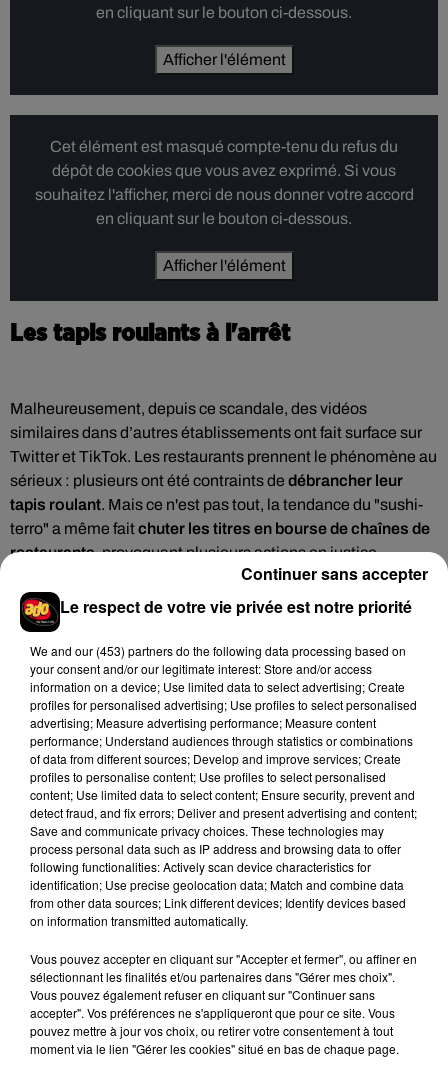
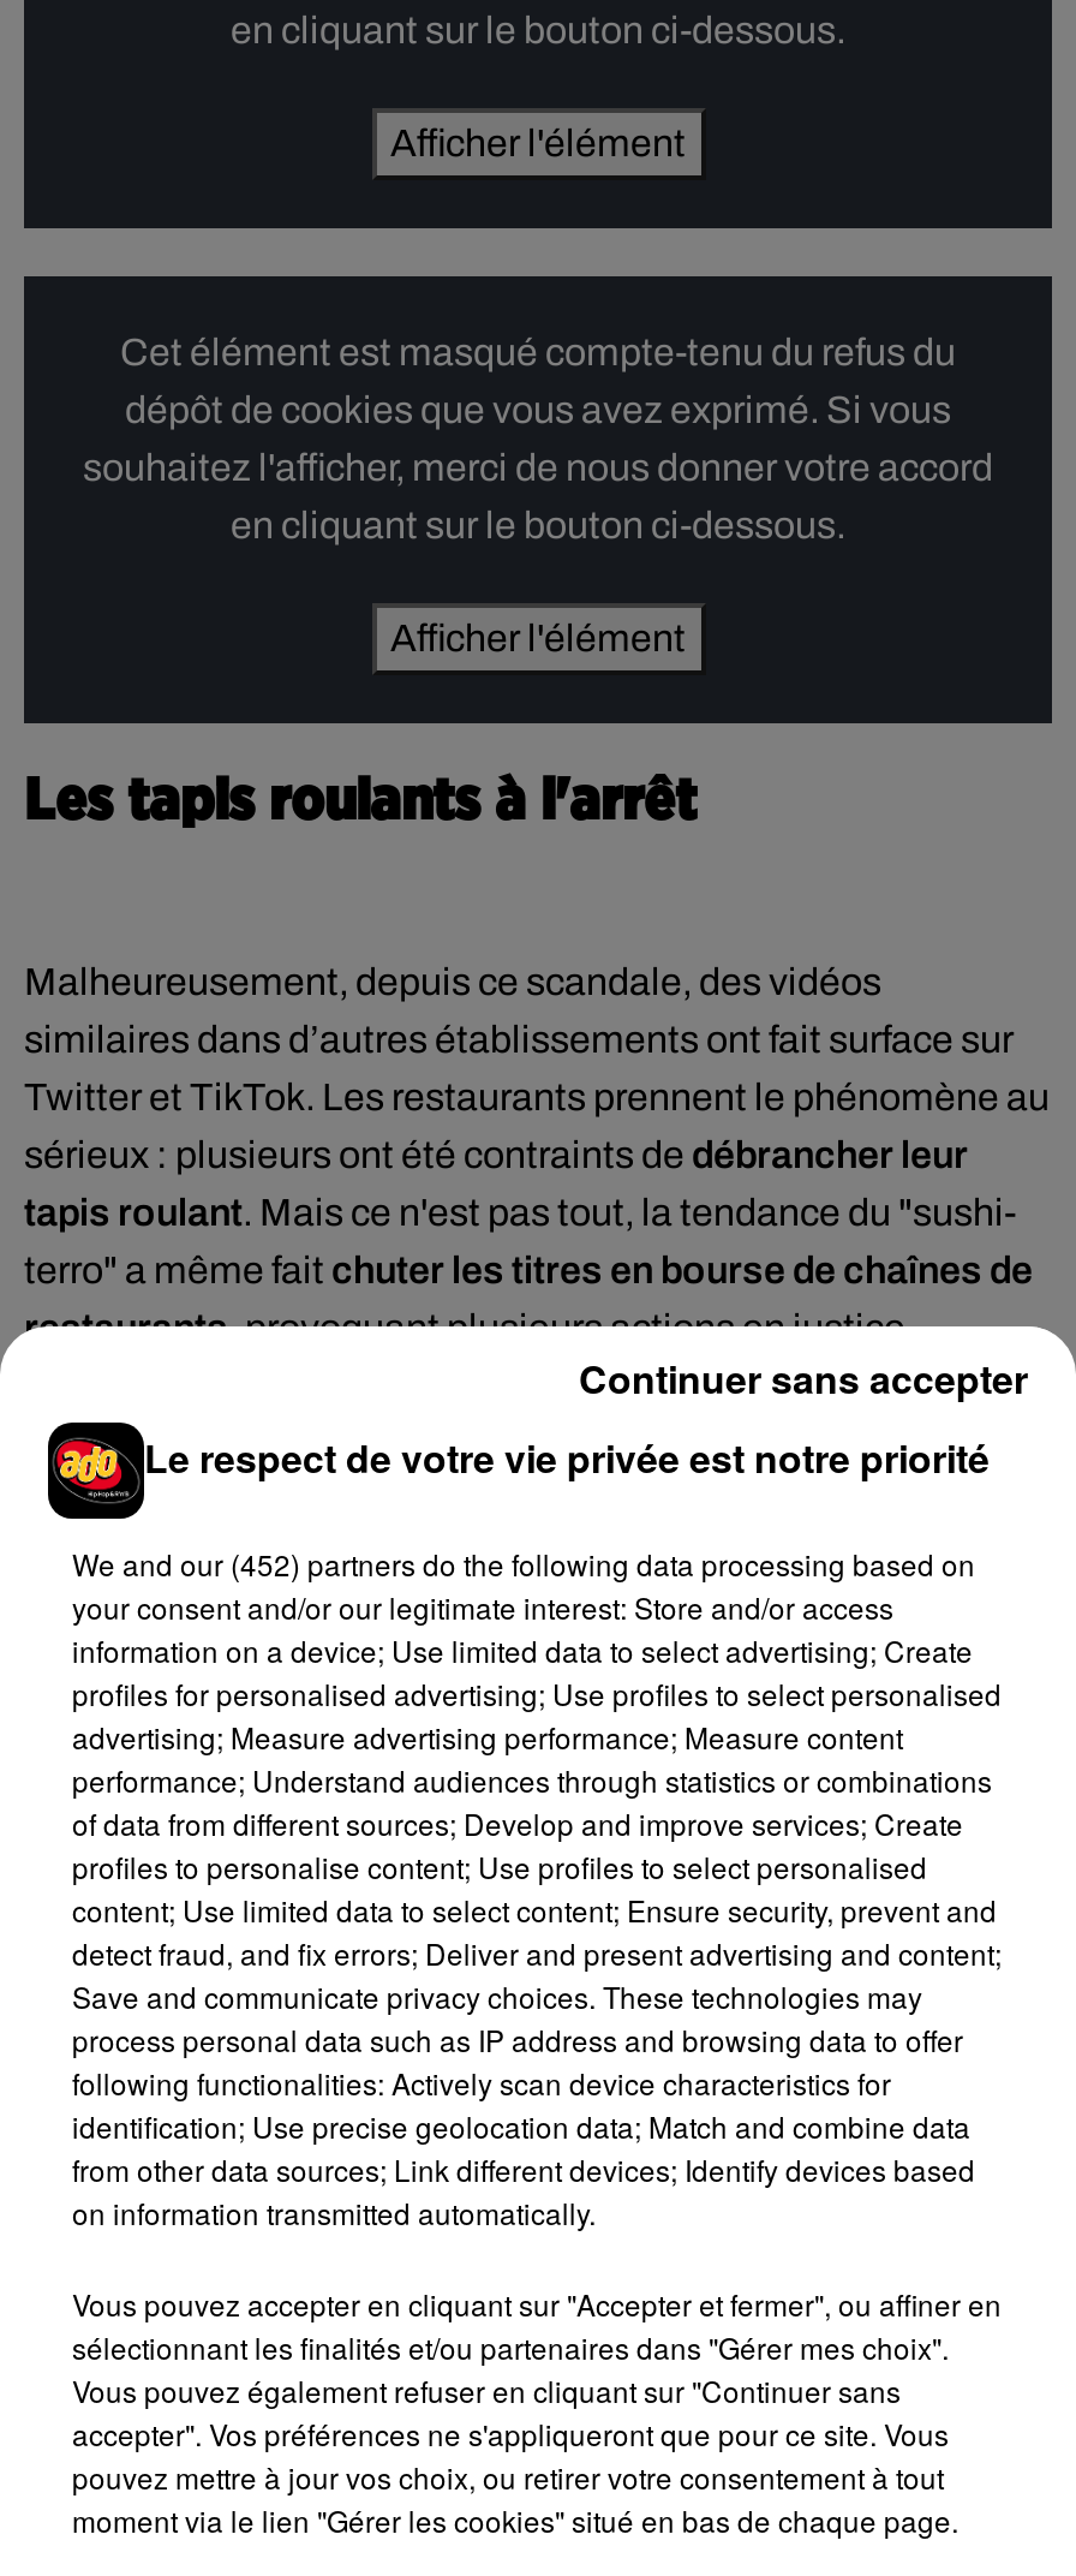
- We and our (453) partners do the following data processing based on
+ We and our (452) partners do the following data processing based on
